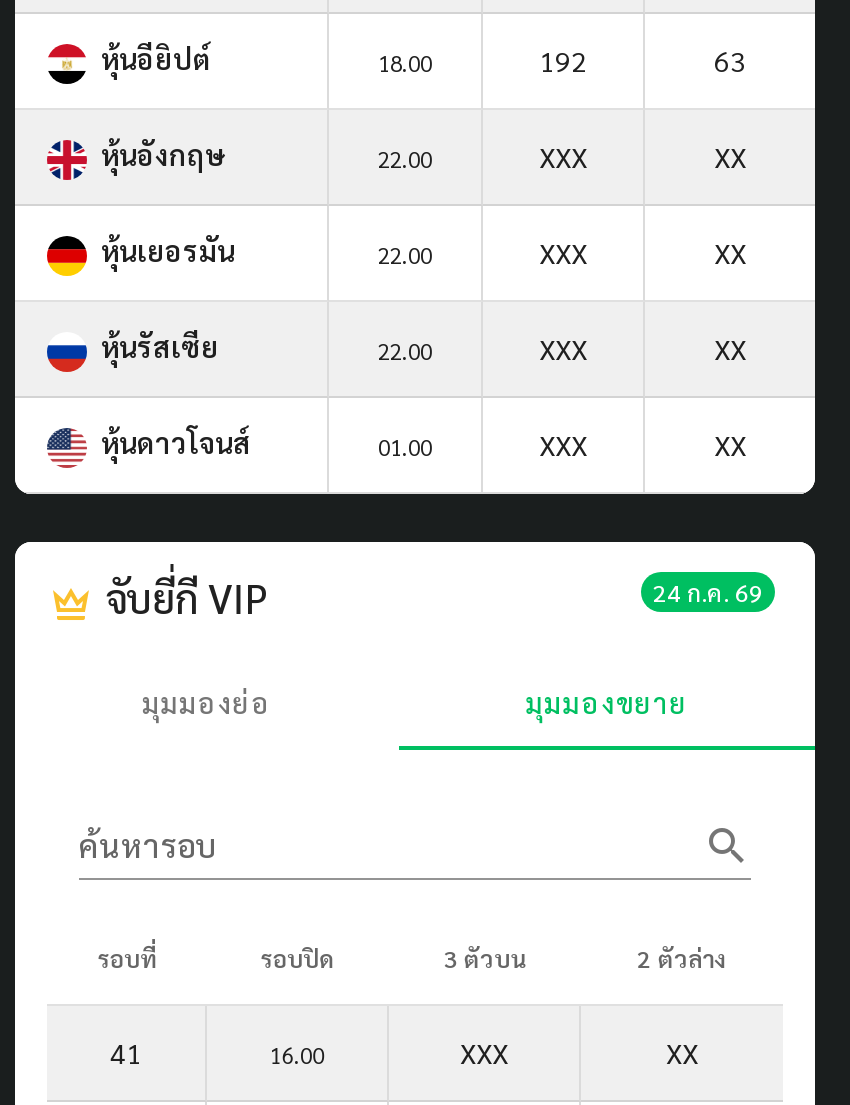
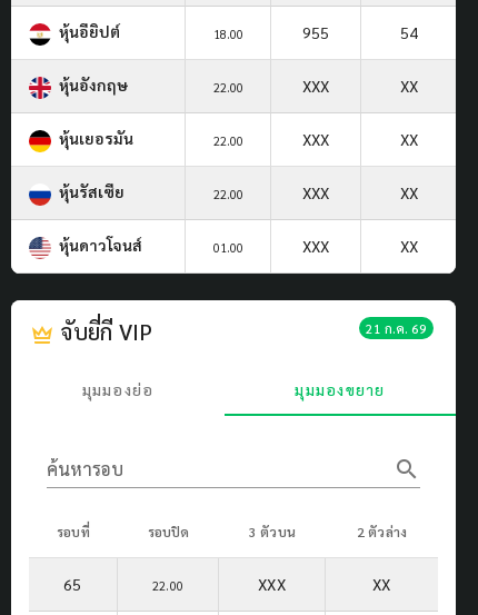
- 192
+ 955

- 63
+ 54

- 24 ก.ค. 69
+ 21 ก.ค. 69

- 41
+ 65

- 16.00
+ 22.00
